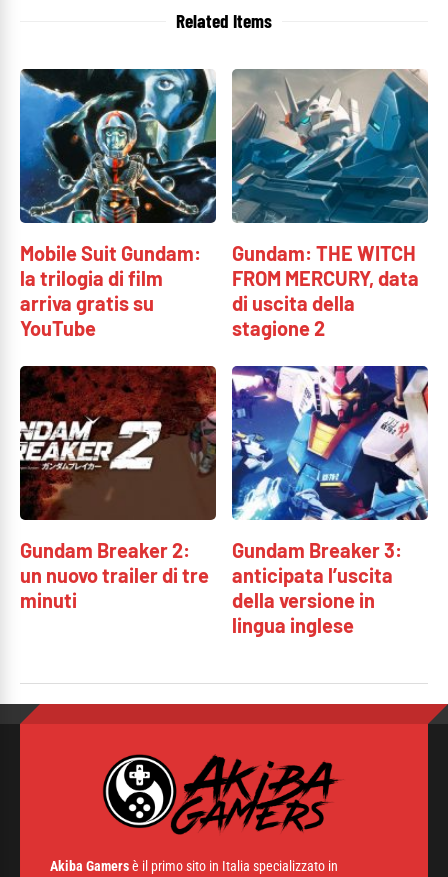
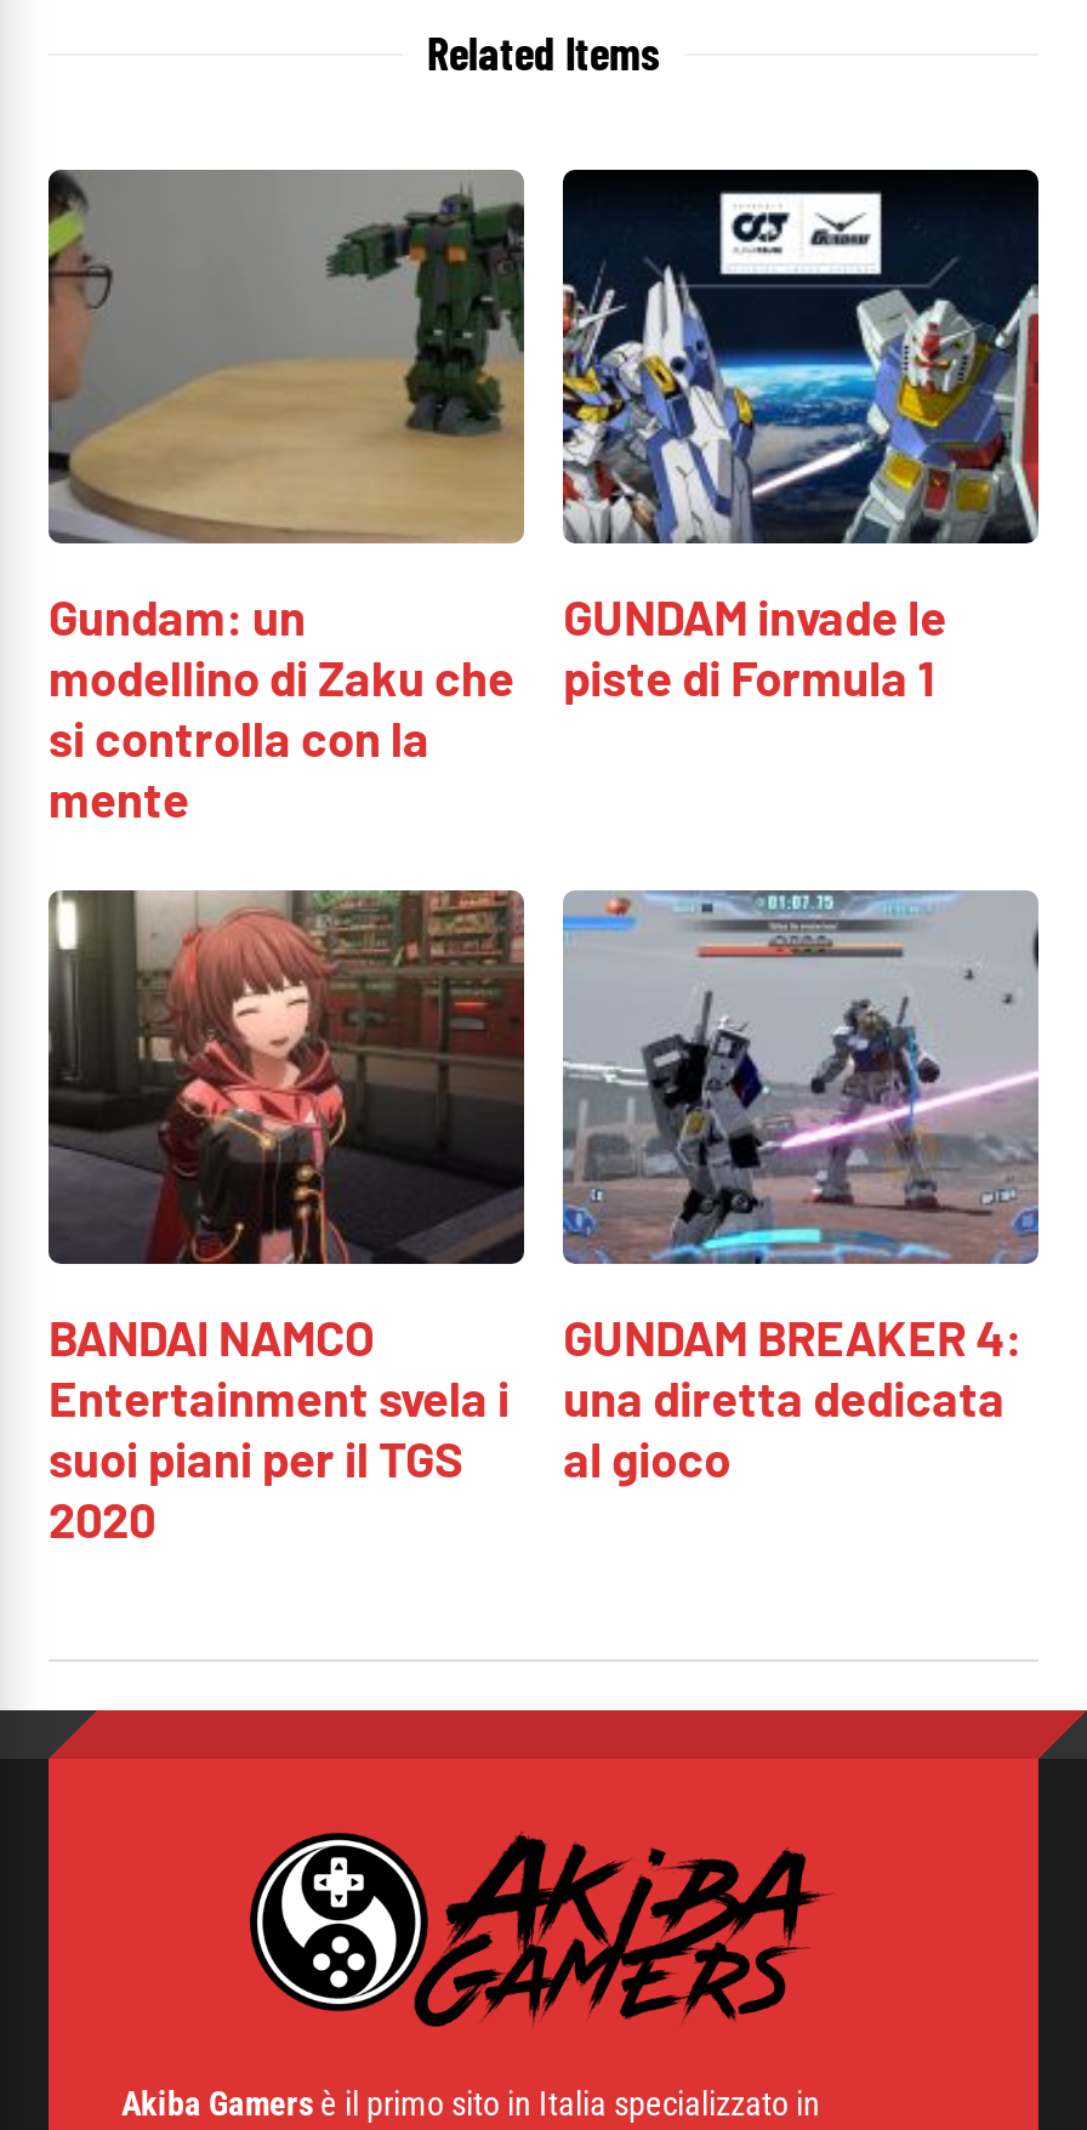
- [image]
- Mobile Suit Gundam:
- la trilogia di film
- arriva gratis su
- YouTube
+ [image]
+ Gundam: un
+ modellino di Zaku che
+ si controlla con la
+ mente

- [image]
- Gundam: THE WITCH
- FROM MERCURY, data
- di uscita della
- stagione 2
+ [image]
+ GUNDAM invade le
+ piste di Formula 1

- [image]
- Gundam Breaker 2:
- un nuovo trailer di tre
- minuti
+ [image]
+ BANDAI NAMCO
+ Entertainment svela i
+ suoi piani per il TGS
+ 2020

- [image]
- Gundam Breaker 3:
- anticipata l’uscita
- della versione in
- lingua inglese
+ [image]
+ GUNDAM BREAKER 4:
+ una diretta dedicata
+ al gioco
